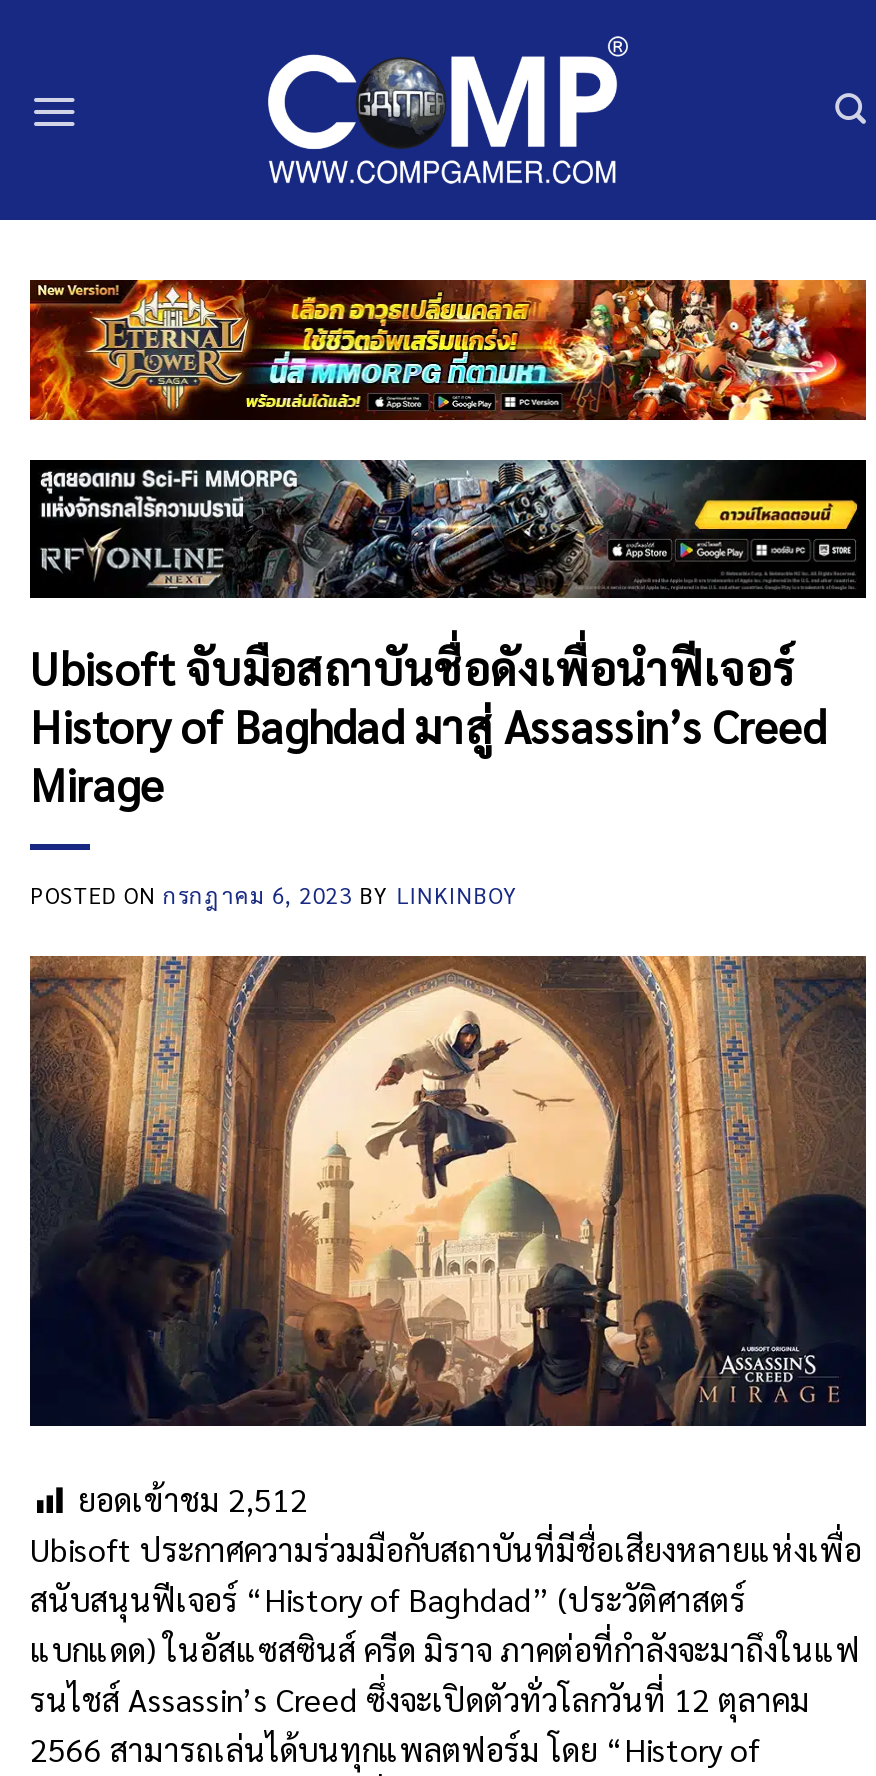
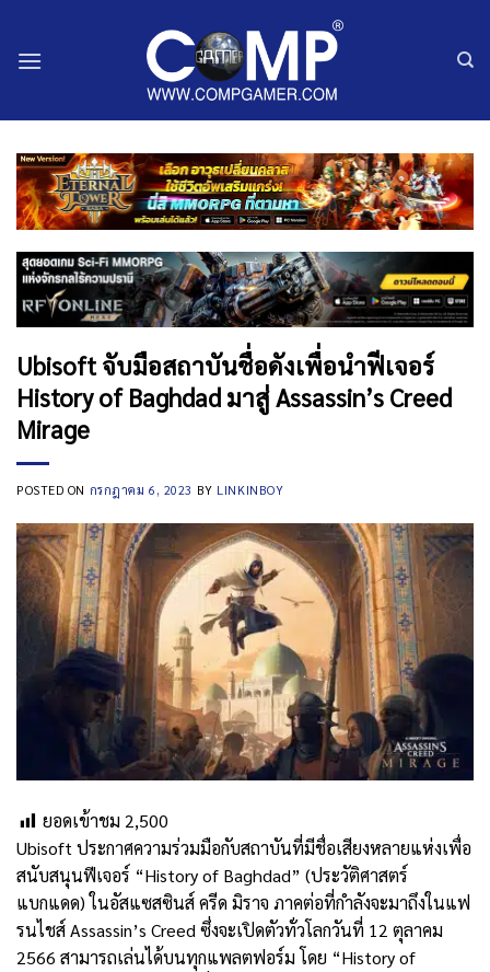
- ยอดเข้าชม 2,512
+ ยอดเข้าชม 2,500
